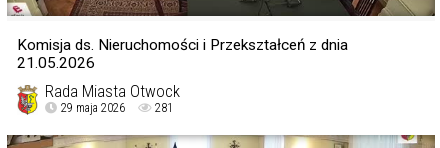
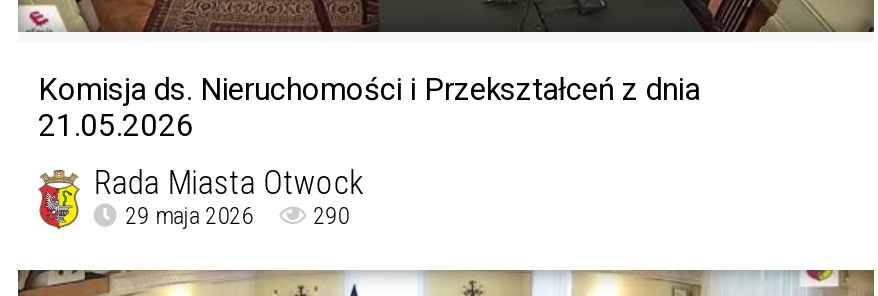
- 29 maja 2026 281
+ 29 maja 2026 290
